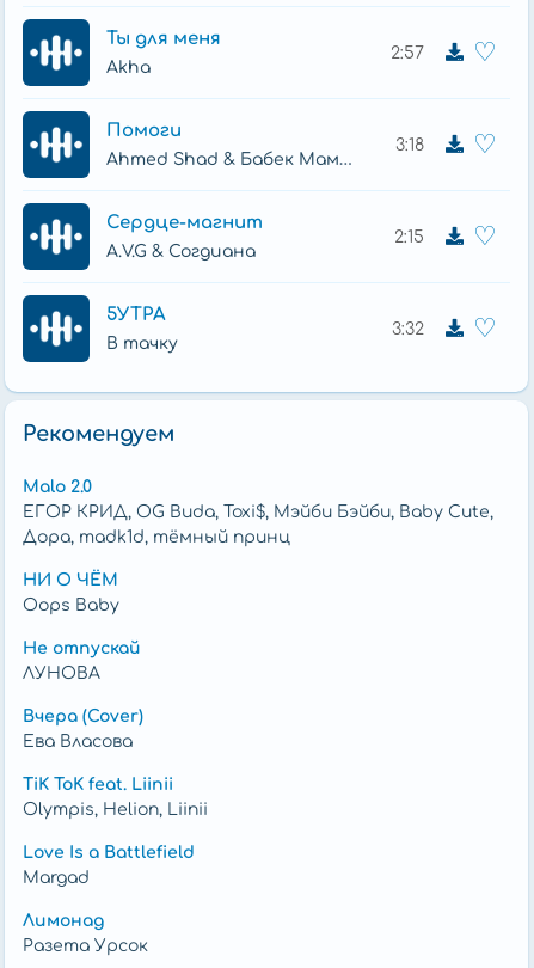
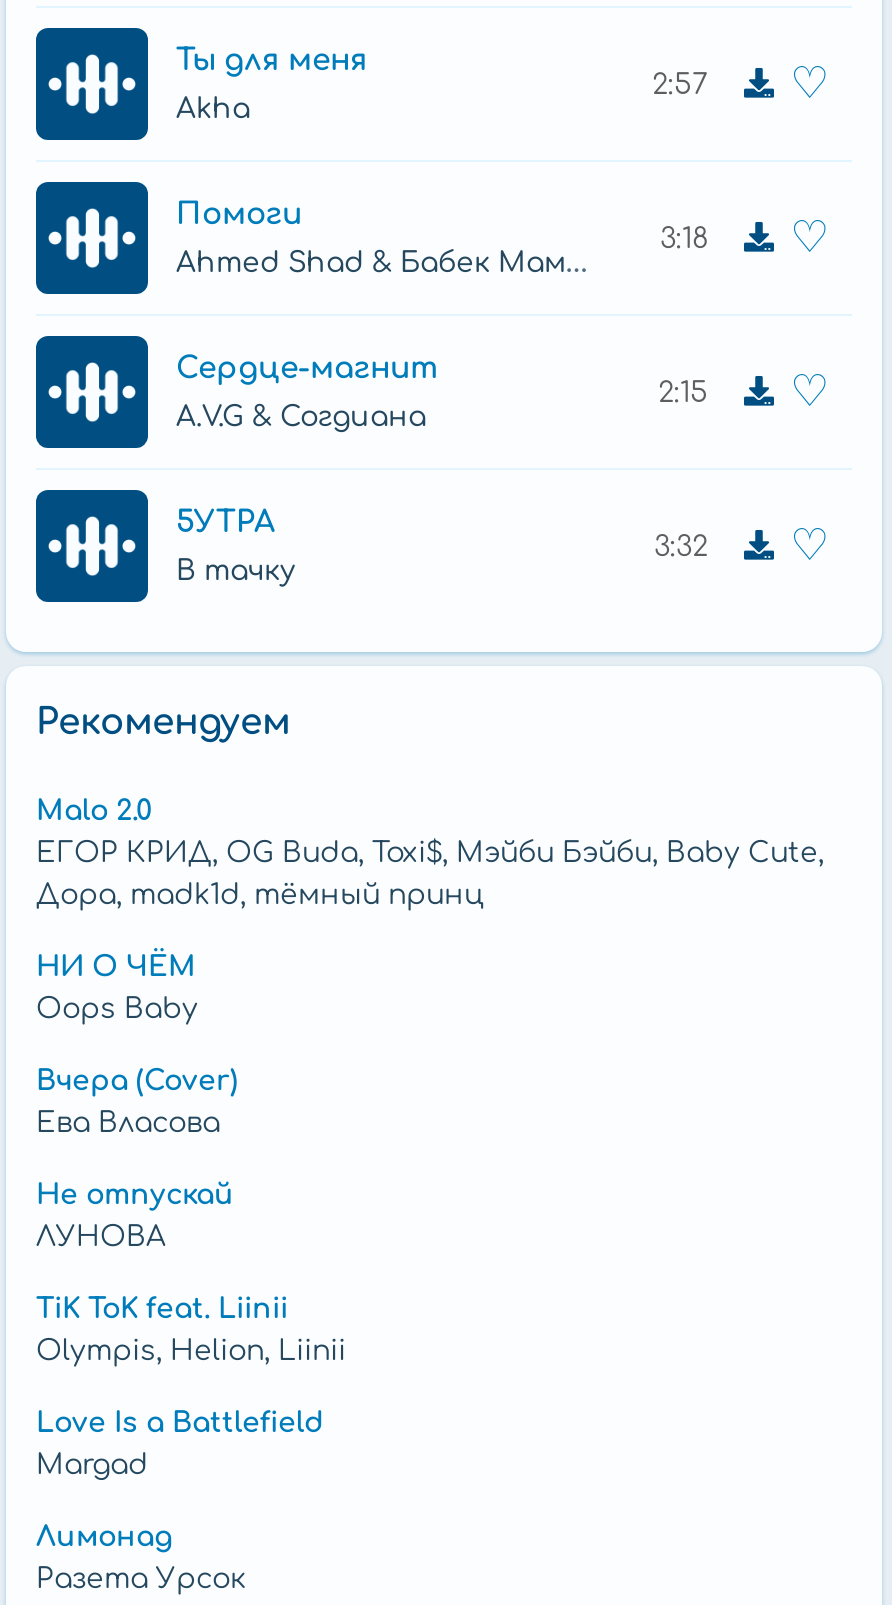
moved down: Не отпускай | ЛУНОВА

moved up: Вчера (Cover) | Ева Власова
